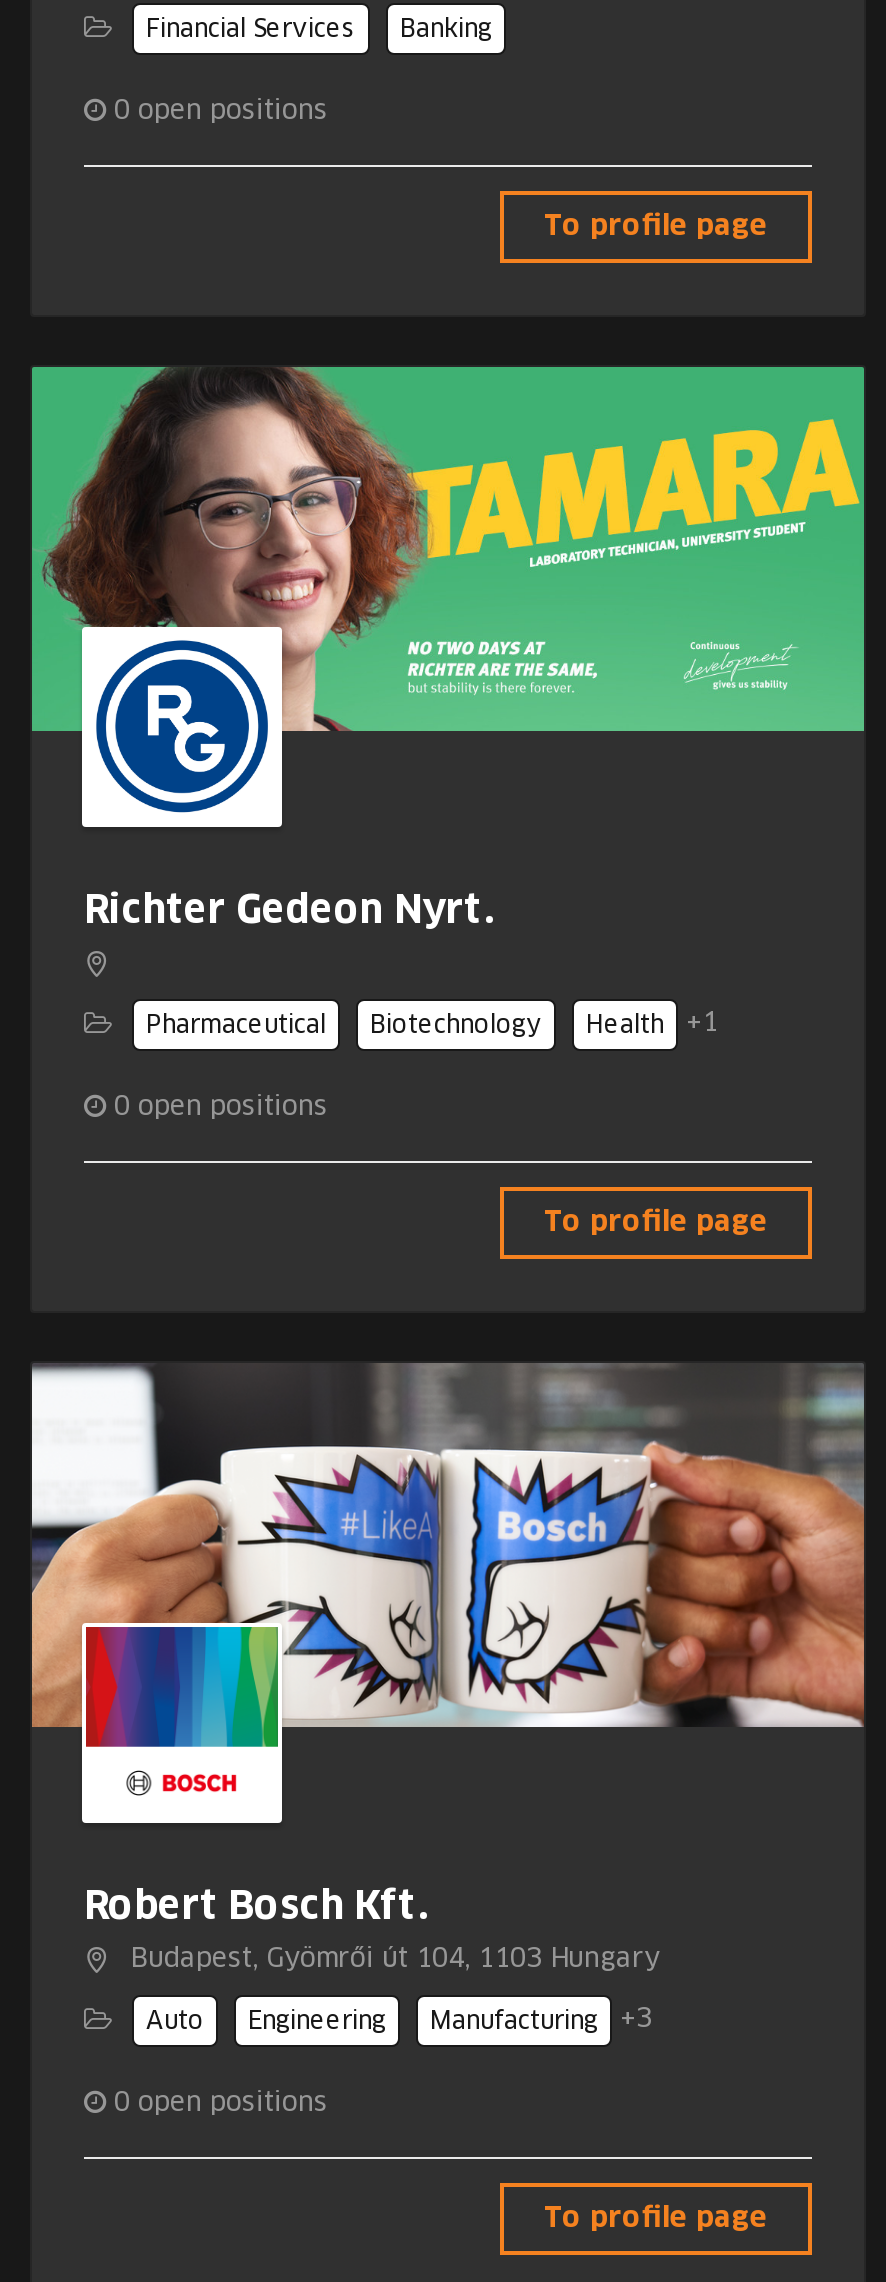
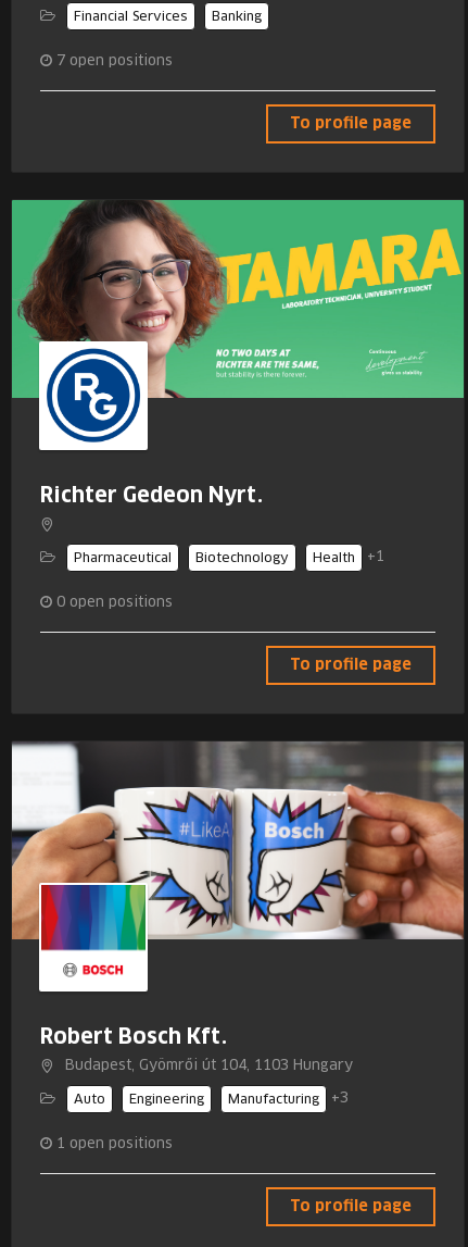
- 0 open positions
+ 7 open positions

- 0 open positions
+ 1 open positions
